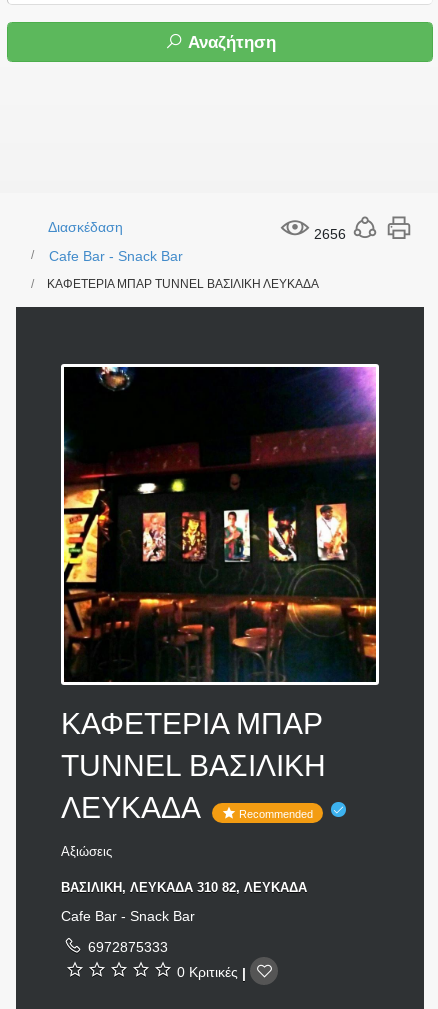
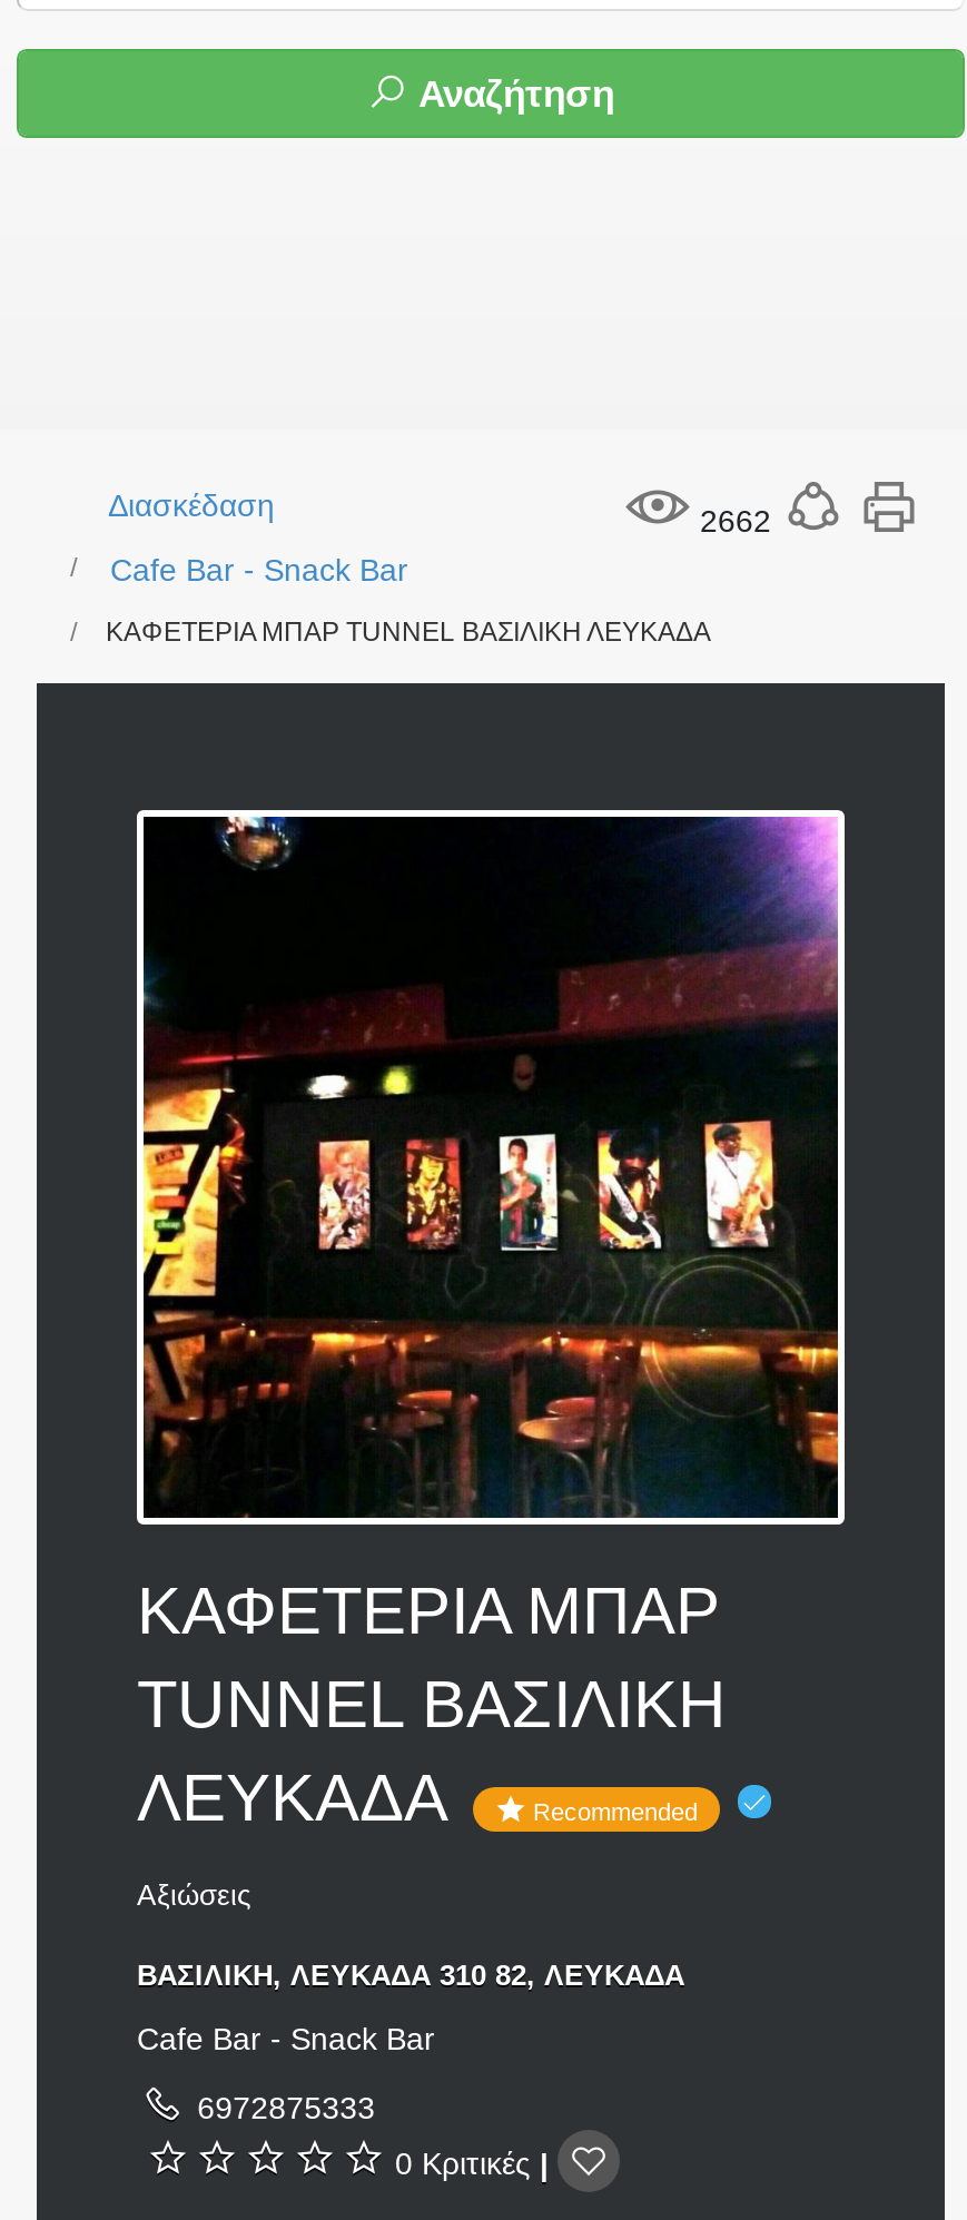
- 2656
+ 2662
